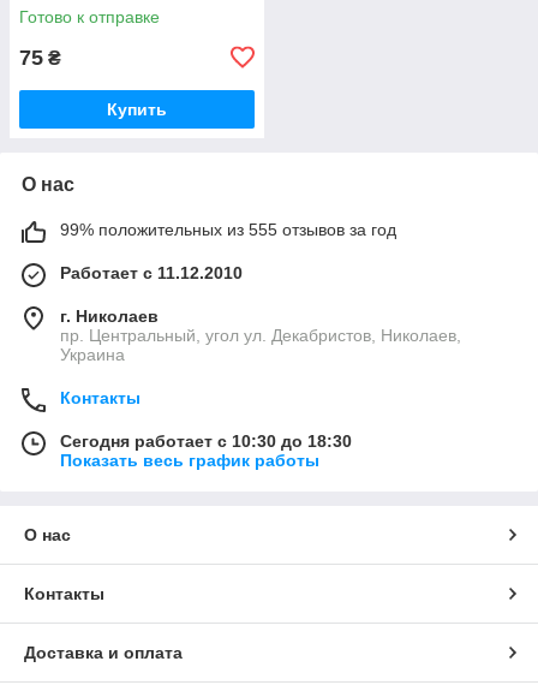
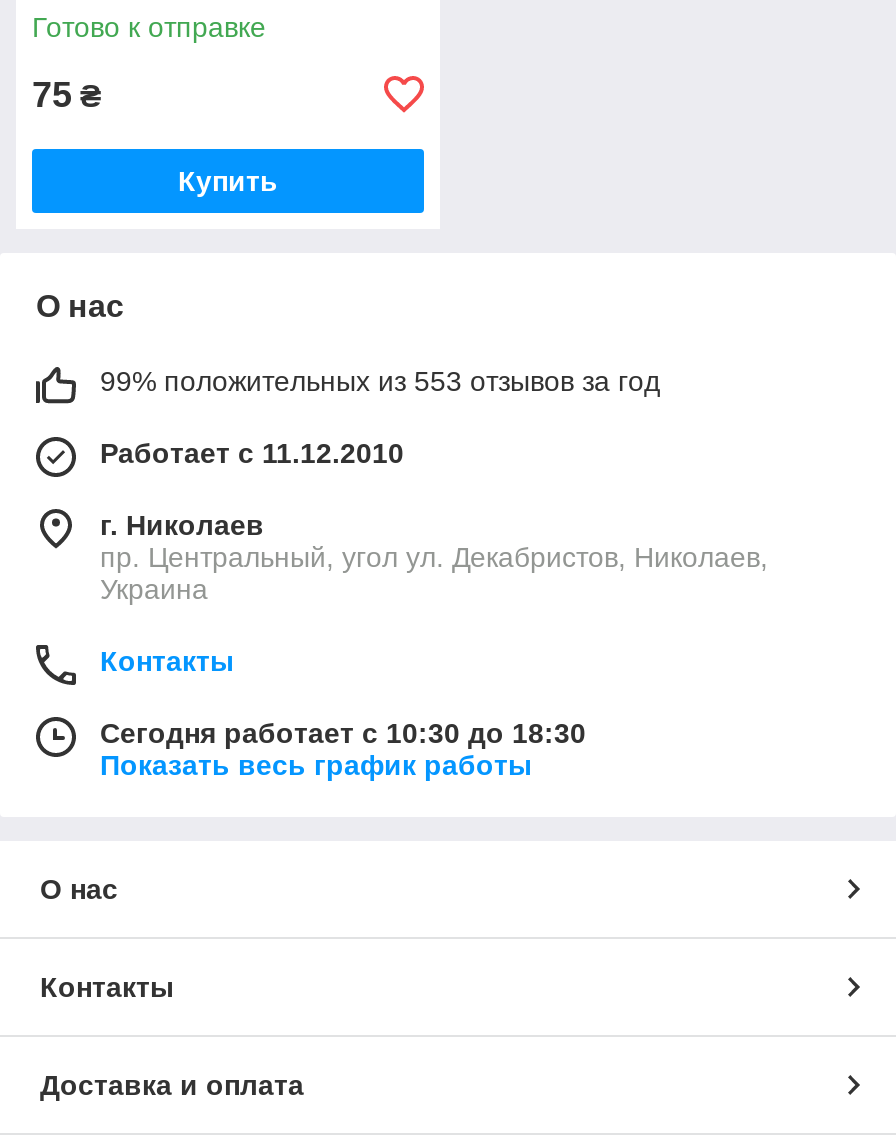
- 99% положительных из 555 отзывов за год
+ 99% положительных из 553 отзывов за год
